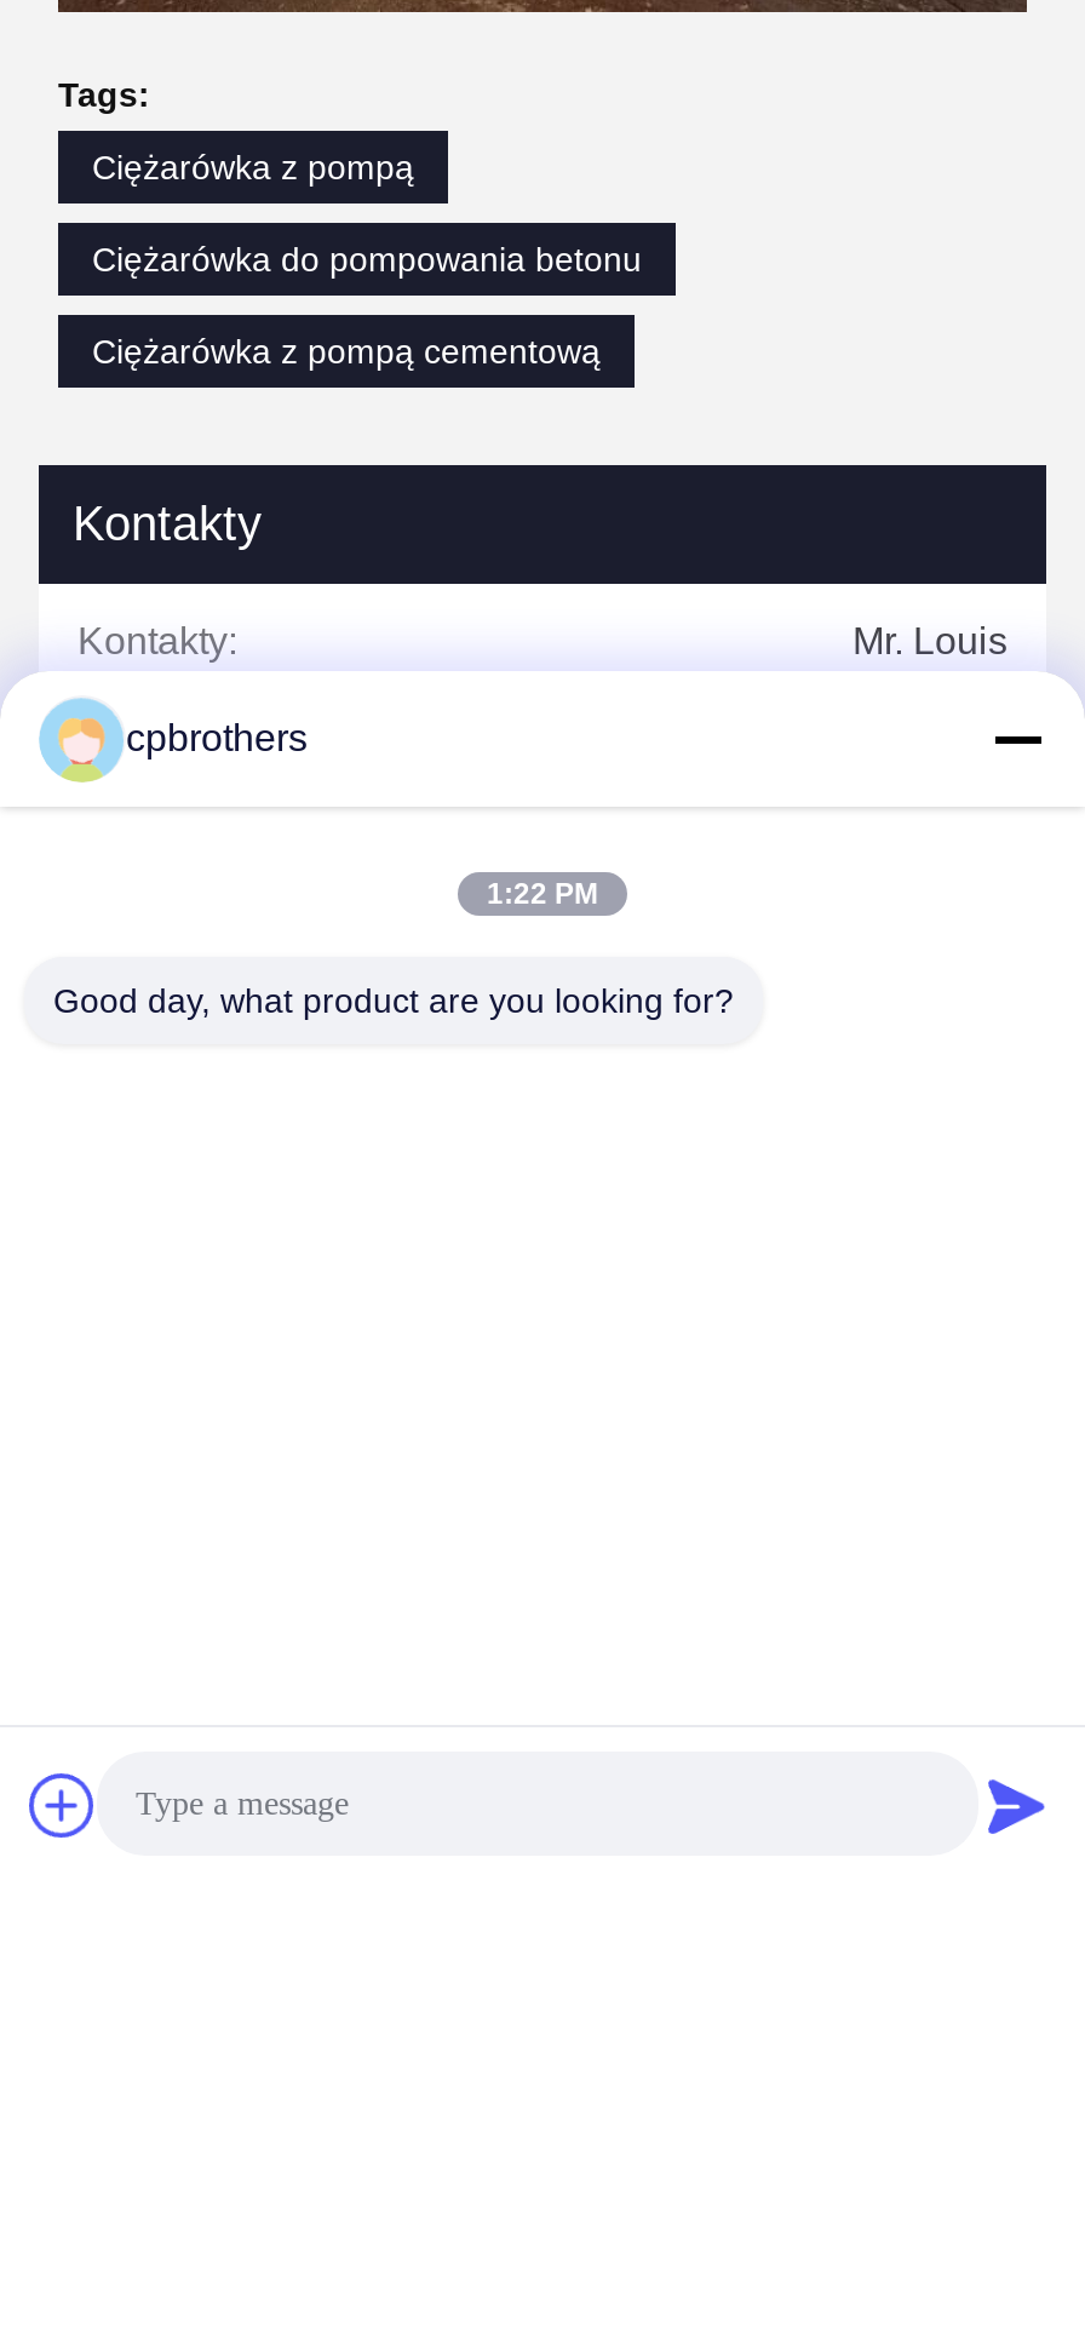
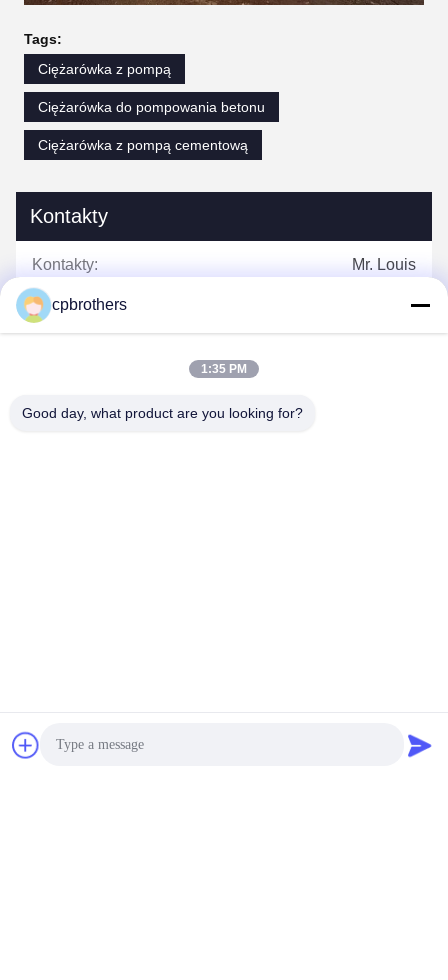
- 1:22 PM
+ 1:35 PM
